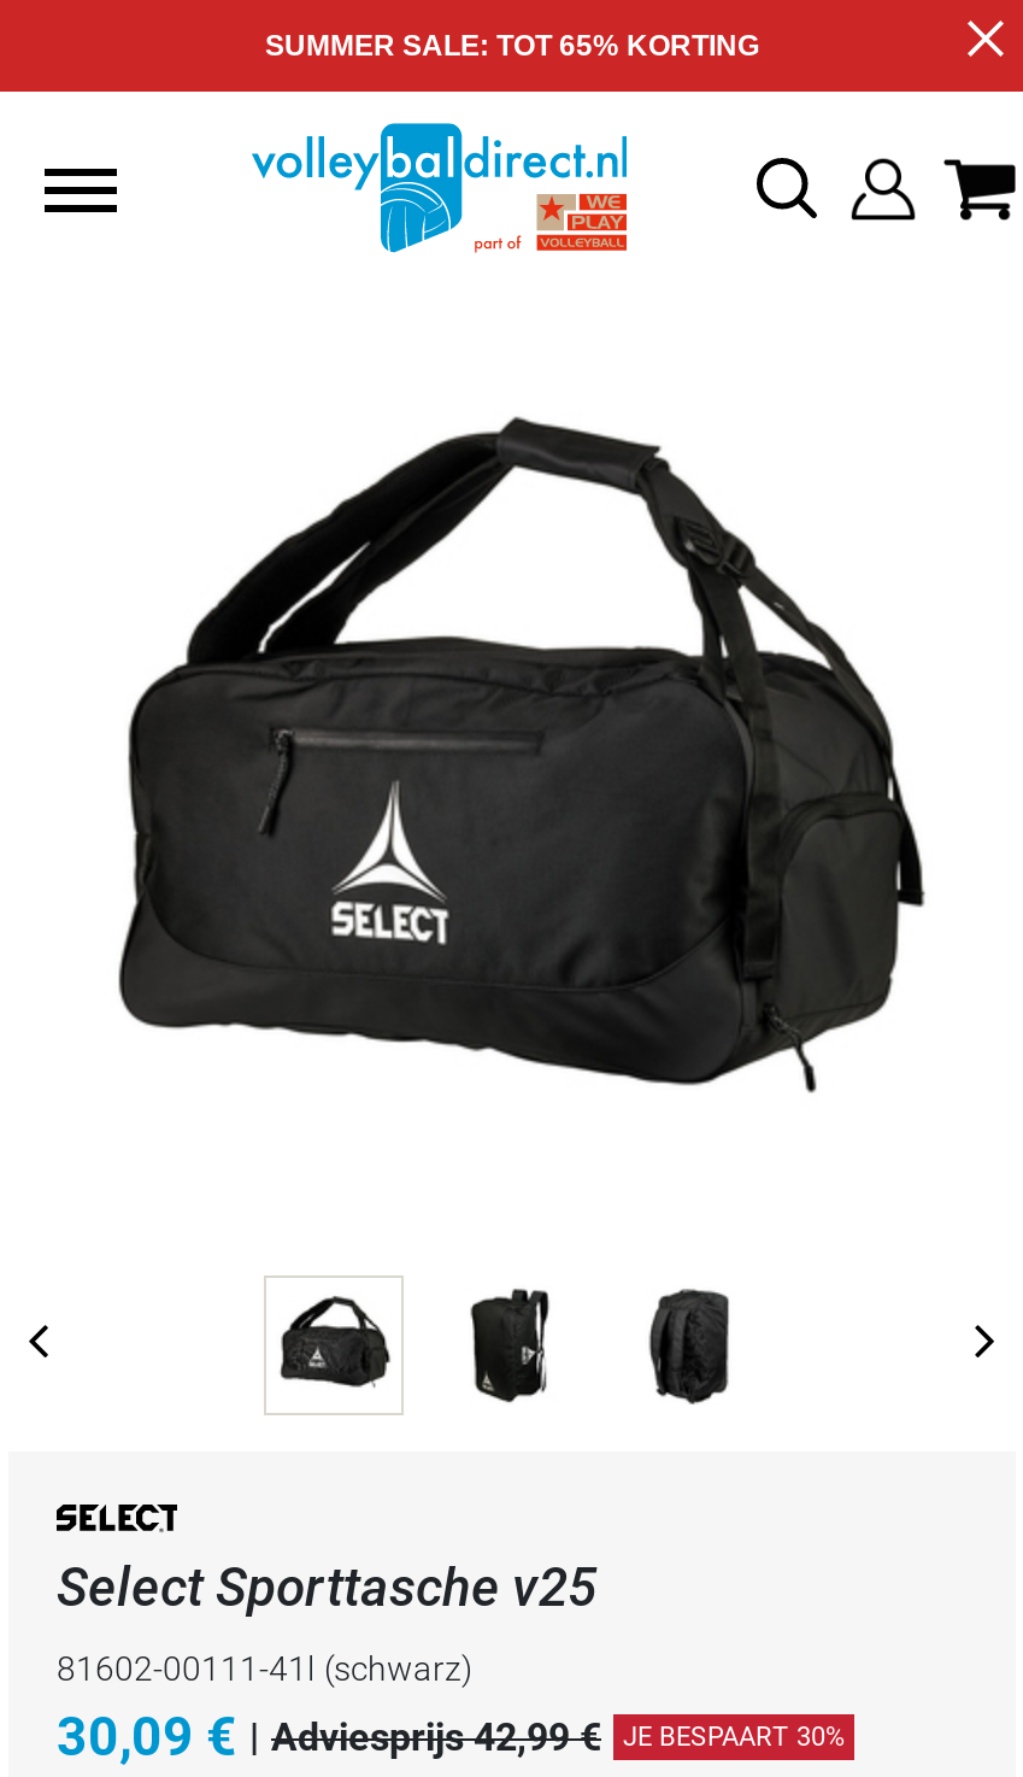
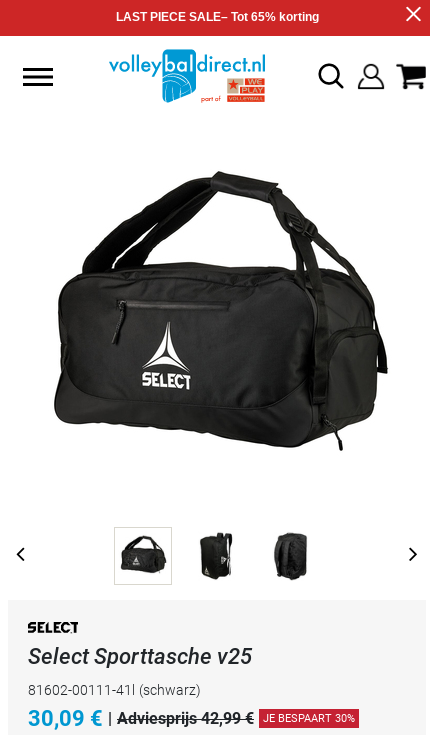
- SUMMER SALE: TOT 65% KORTING
+ LAST PIECE SALE– Tot 65% korting
